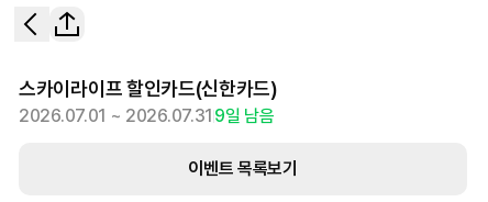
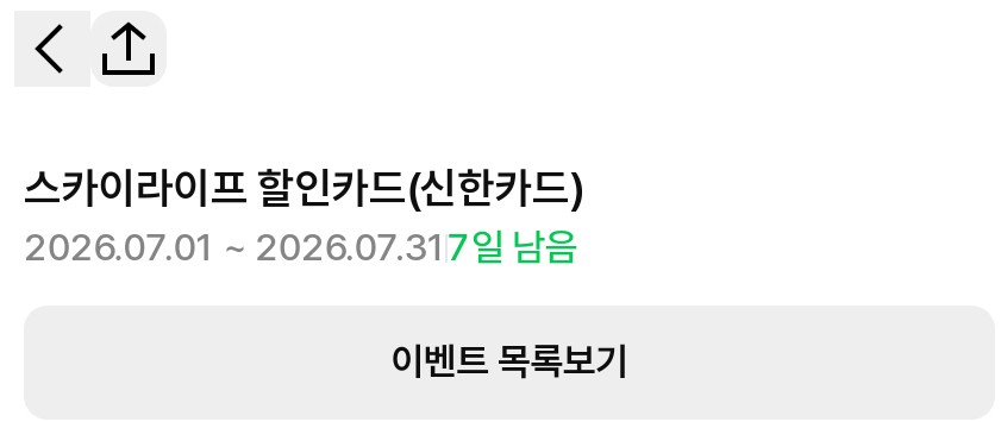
- 2026.07.01 ~ 2026.07.31 9일 남음
+ 2026.07.01 ~ 2026.07.31 7일 남음
